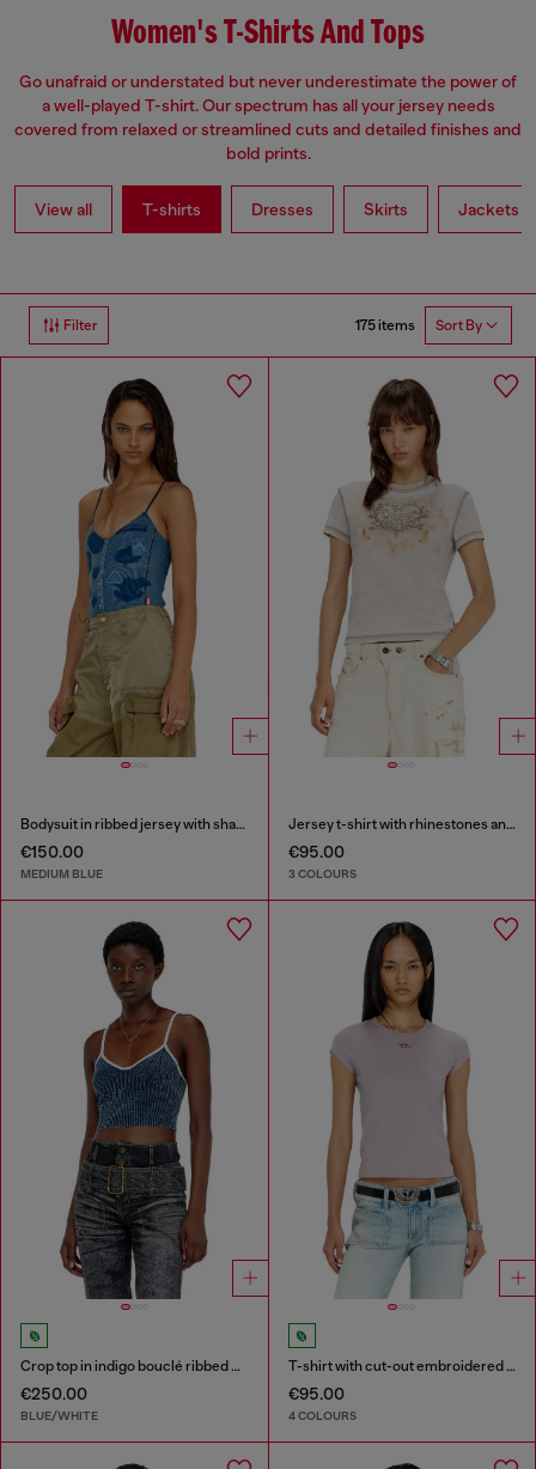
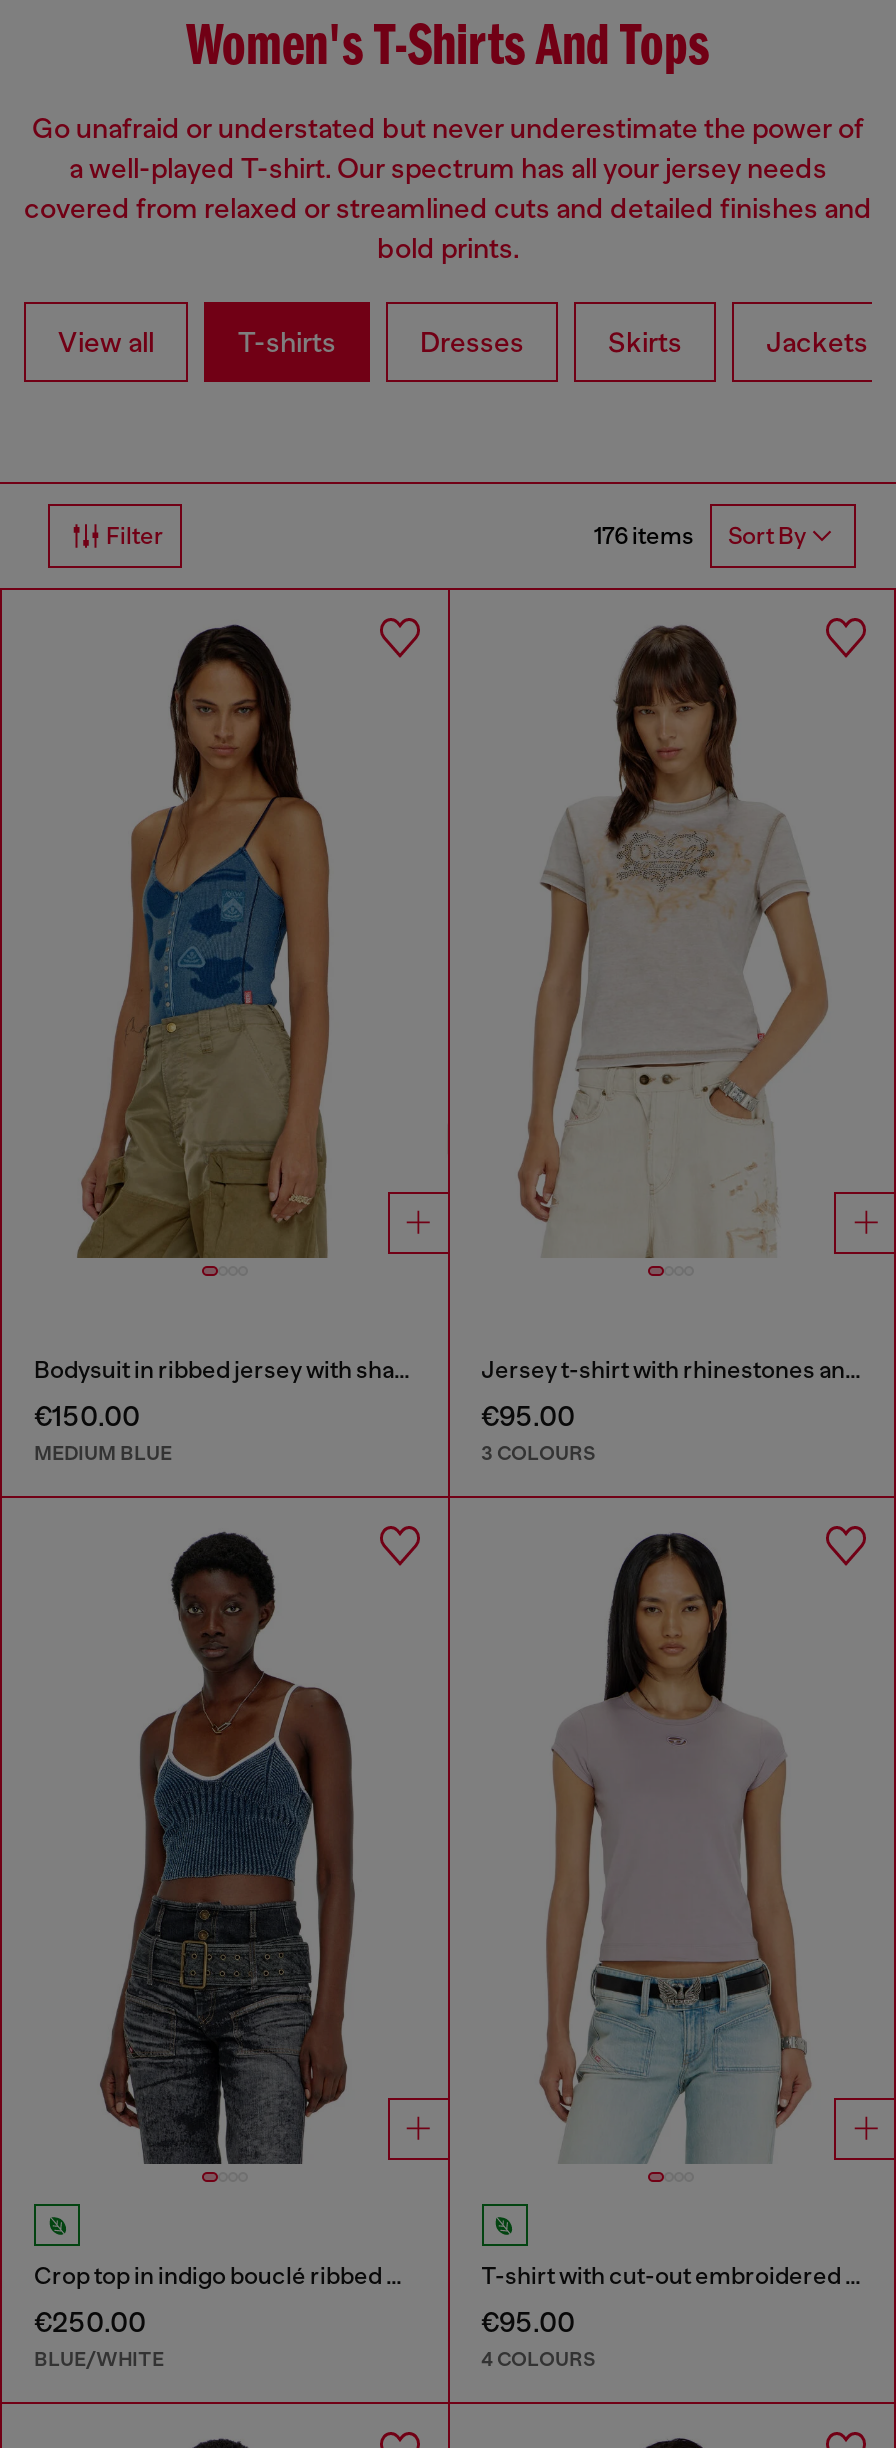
- 175 items Sort By
+ 176 items Sort By
